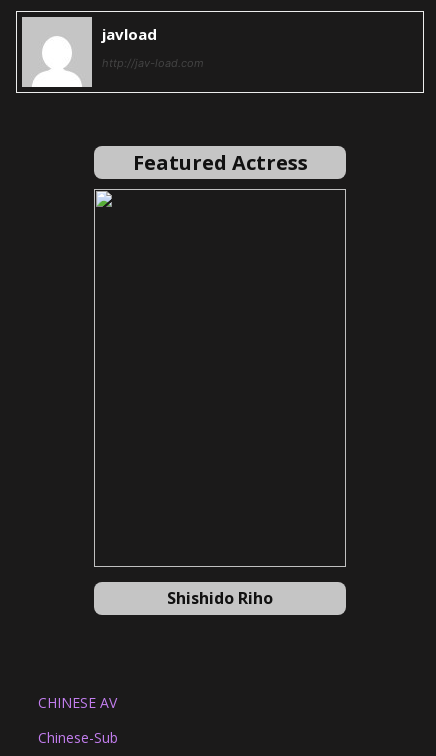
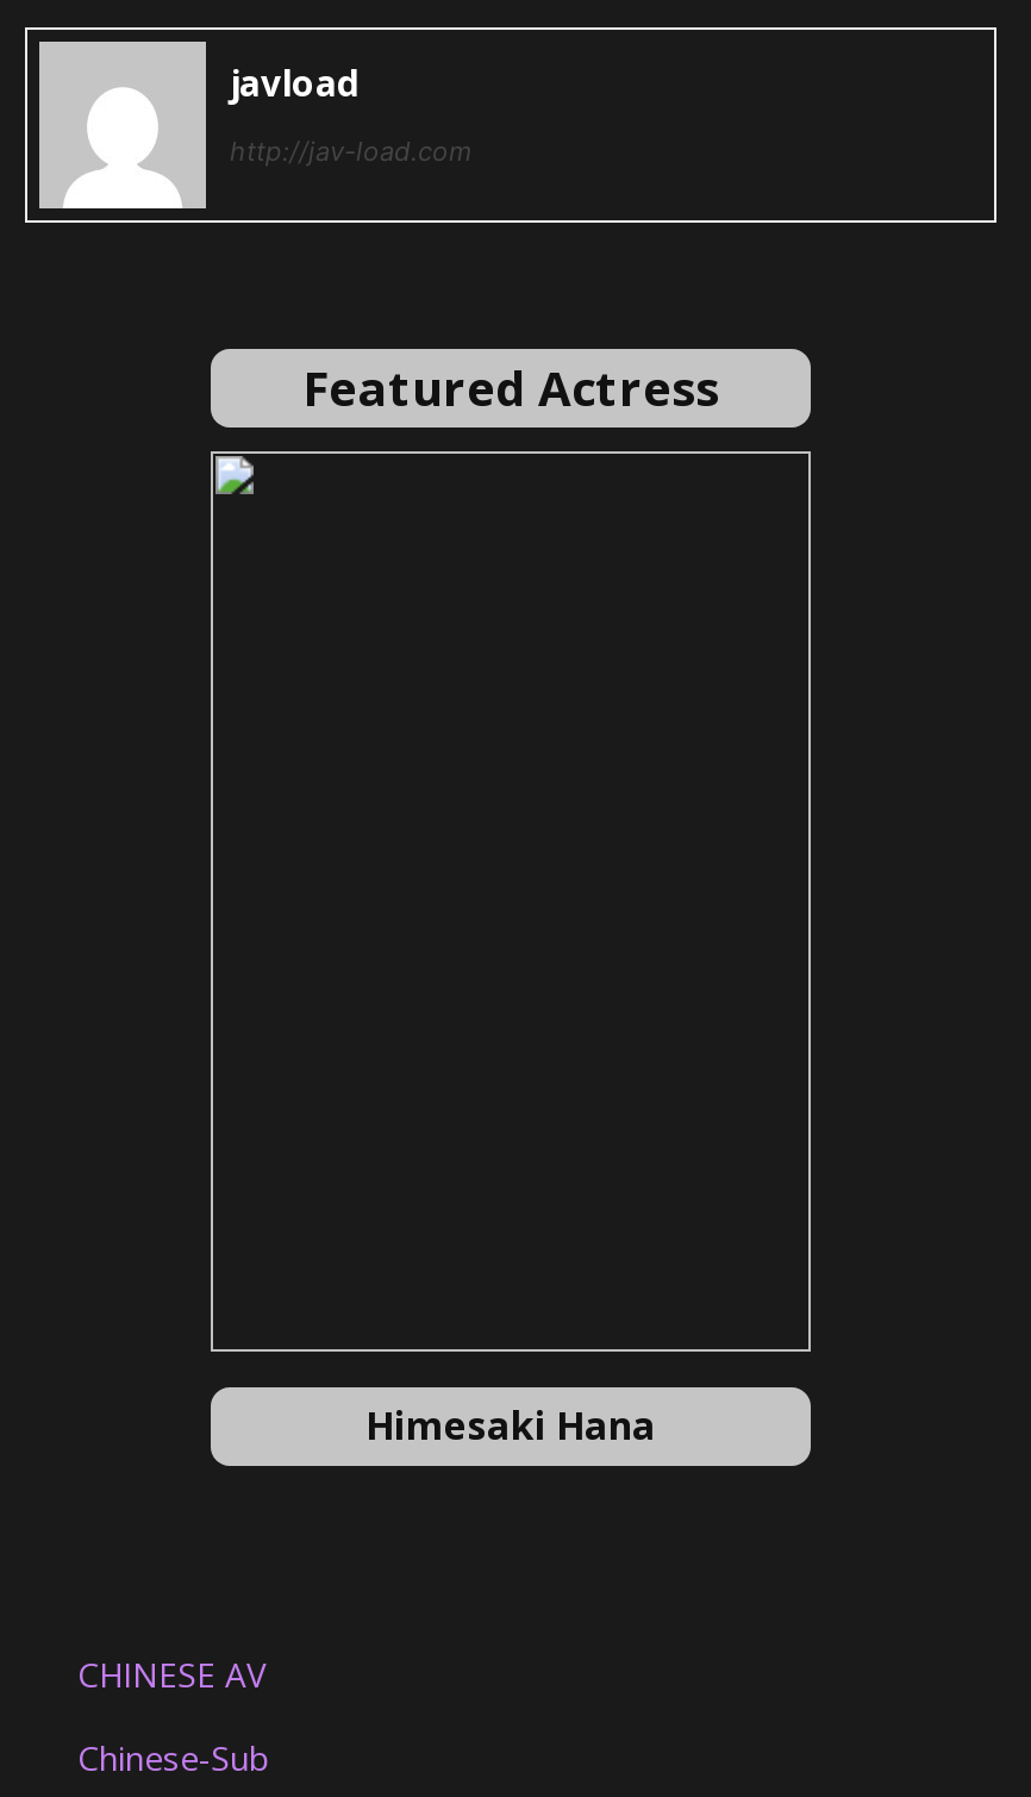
- Shishido Riho
+ Himesaki Hana
